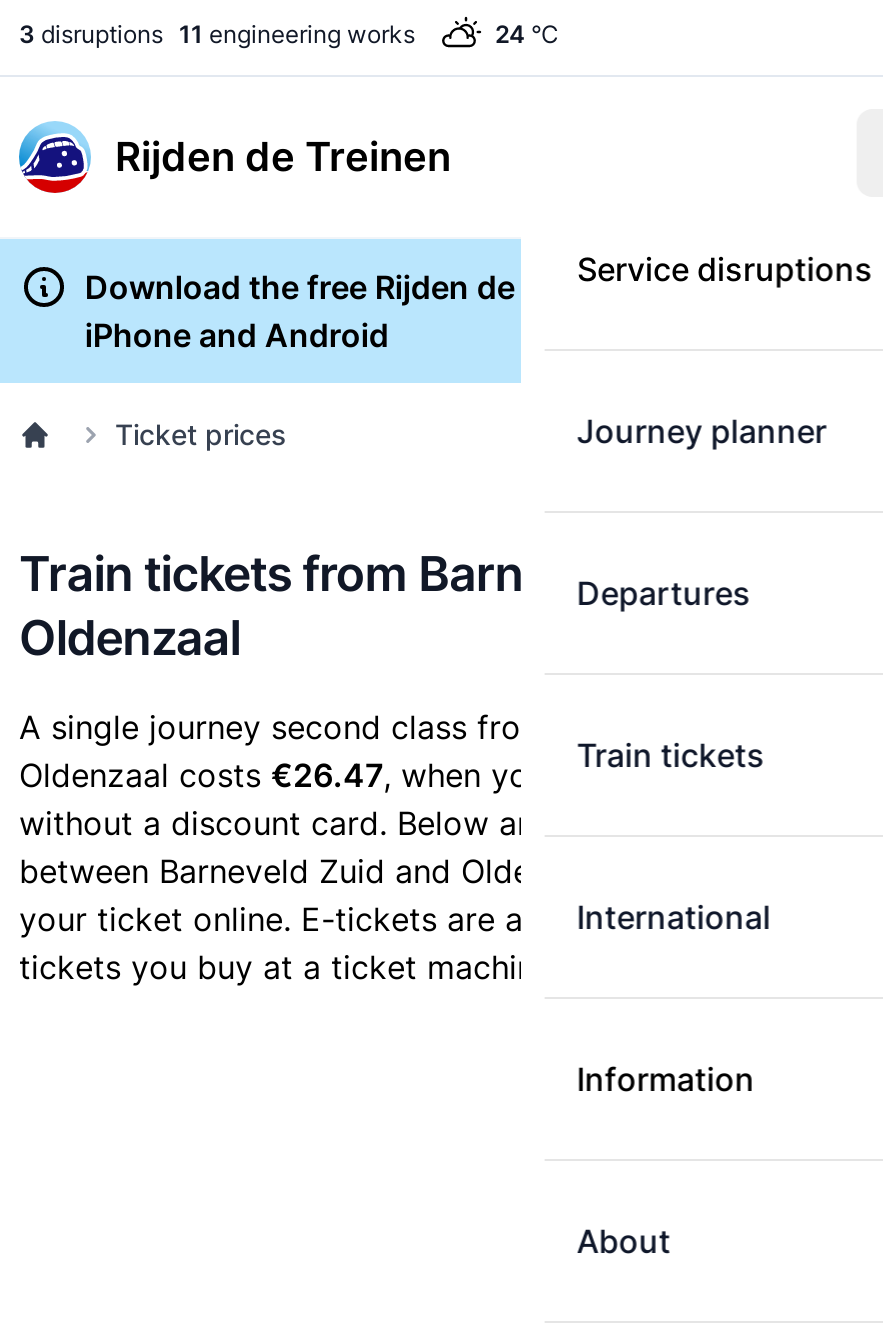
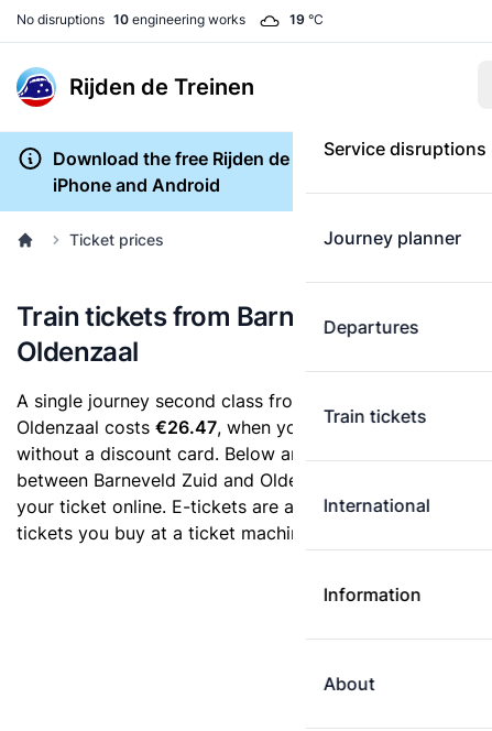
- 3 disruptions 11 engineering works
+ No disruptions 10 engineering works

- 24 °C
+ 19 °C
